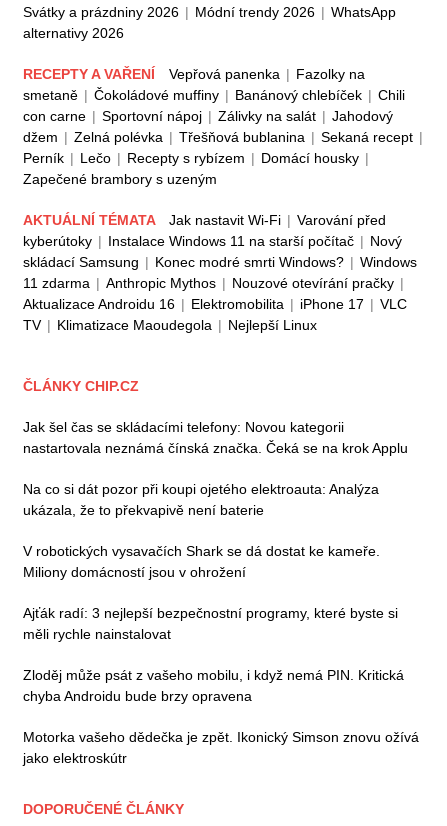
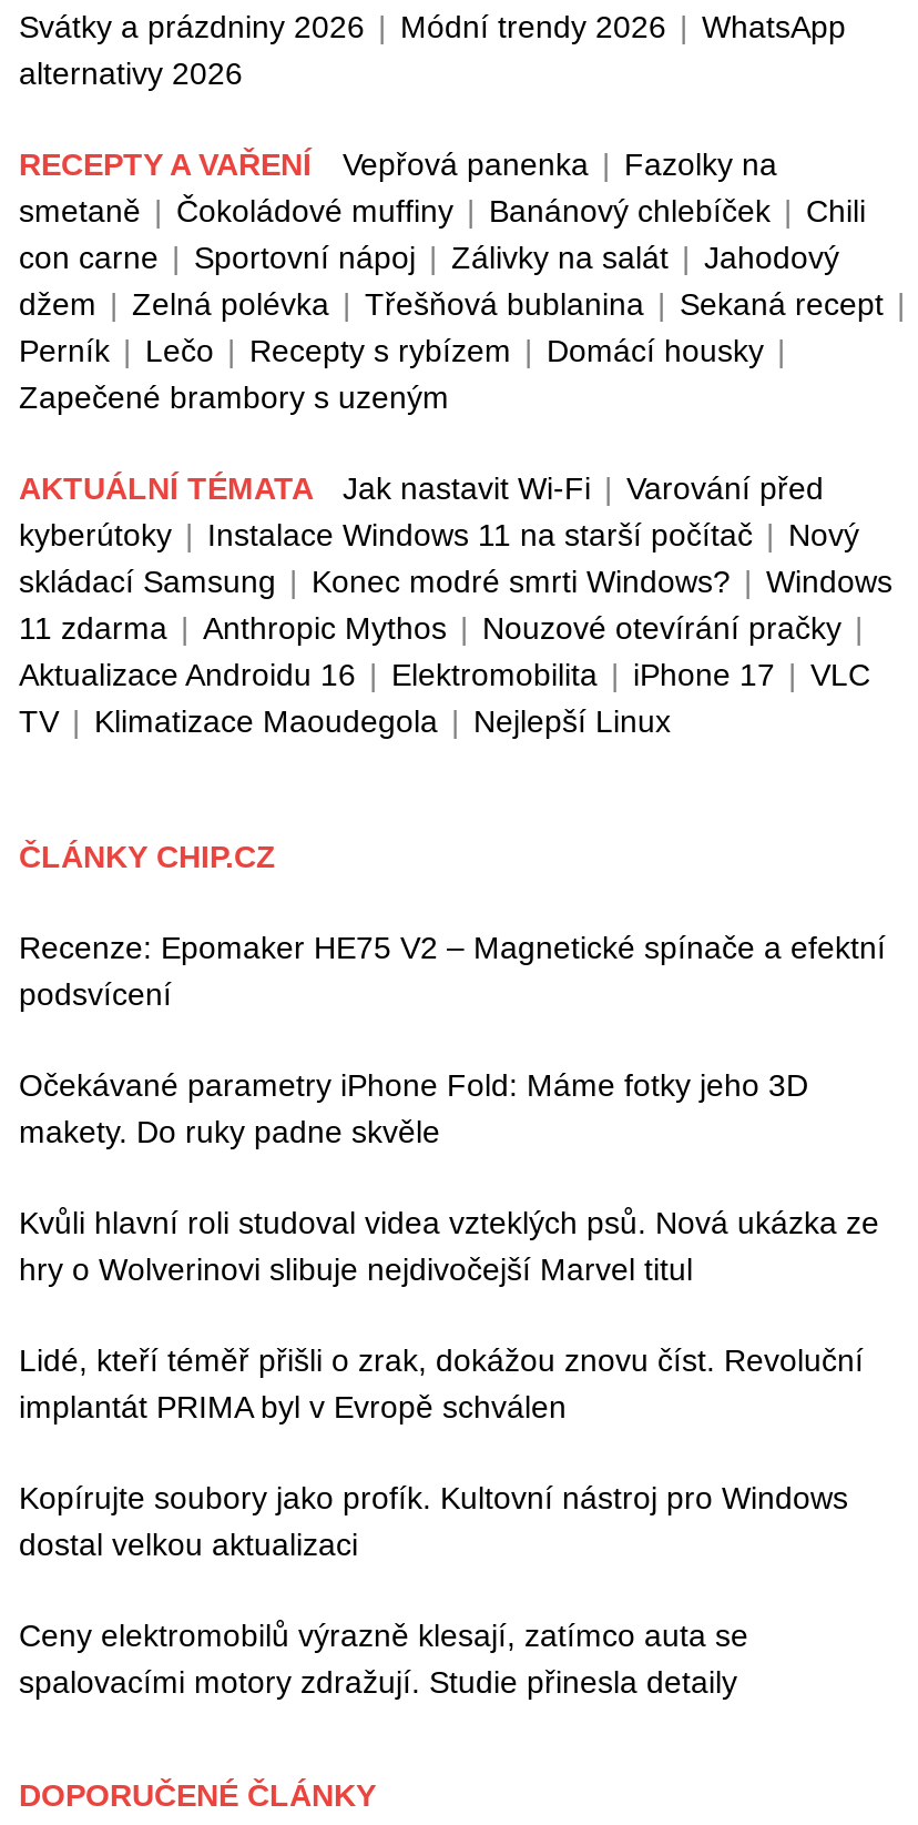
- Jak šel čas se skládacími telefony: Novou kategorii
- nastartovala neznámá čínská značka. Čeká se na krok Applu
+ Recenze: Epomaker HE75 V2 – Magnetické spínače a efektní
+ podsvícení

- Na co si dát pozor při koupi ojetého elektroauta: Analýza
- ukázala, že to překvapivě není baterie
+ Očekávané parametry iPhone Fold: Máme fotky jeho 3D
+ makety. Do ruky padne skvěle

- V robotických vysavačích Shark se dá dostat ke kameře.
- Miliony domácností jsou v ohrožení
+ Kvůli hlavní roli studoval videa vzteklých psů. Nová ukázka ze
+ hry o Wolverinovi slibuje nejdivočejší Marvel titul

- Ajťák radí: 3 nejlepší bezpečnostní programy, které byste si
- měli rychle nainstalovat
+ Lidé, kteří téměř přišli o zrak, dokážou znovu číst. Revoluční
+ implantát PRIMA byl v Evropě schválen

- Zloděj může psát z vašeho mobilu, i když nemá PIN. Kritická
- chyba Androidu bude brzy opravena
+ Kopírujte soubory jako profík. Kultovní nástroj pro Windows
+ dostal velkou aktualizaci

- Motorka vašeho dědečka je zpět. Ikonický Simson znovu ožívá
- jako elektroskútr
+ Ceny elektromobilů výrazně klesají, zatímco auta se
+ spalovacími motory zdražují. Studie přinesla detaily
